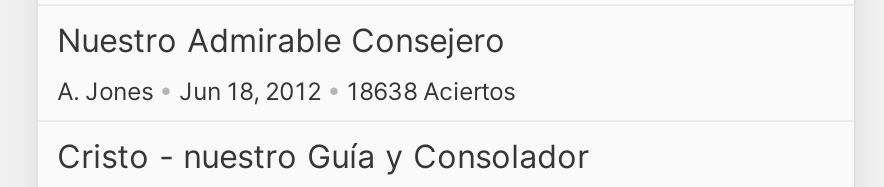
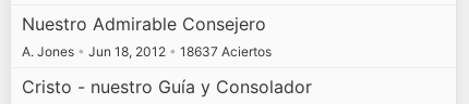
- A. Jones • Jun 18, 2012 • 18638 Aciertos
+ A. Jones • Jun 18, 2012 • 18637 Aciertos
